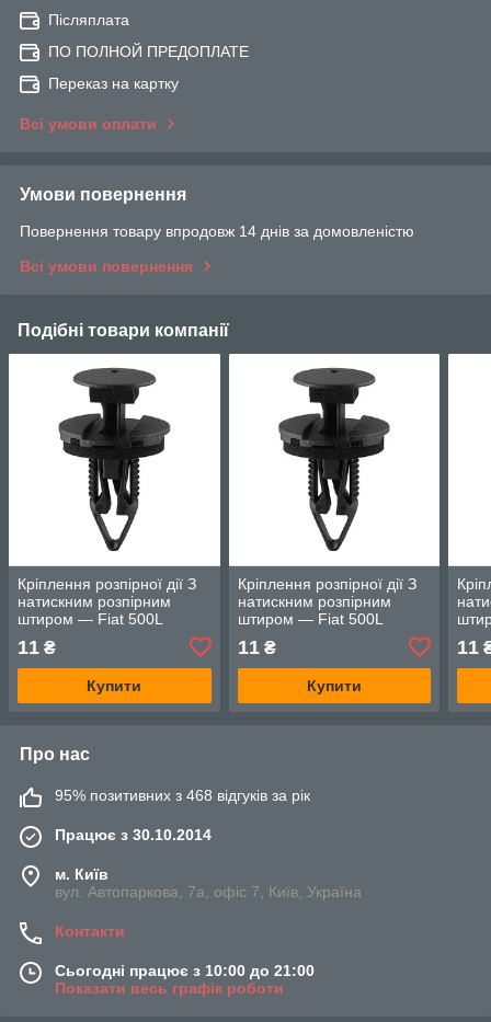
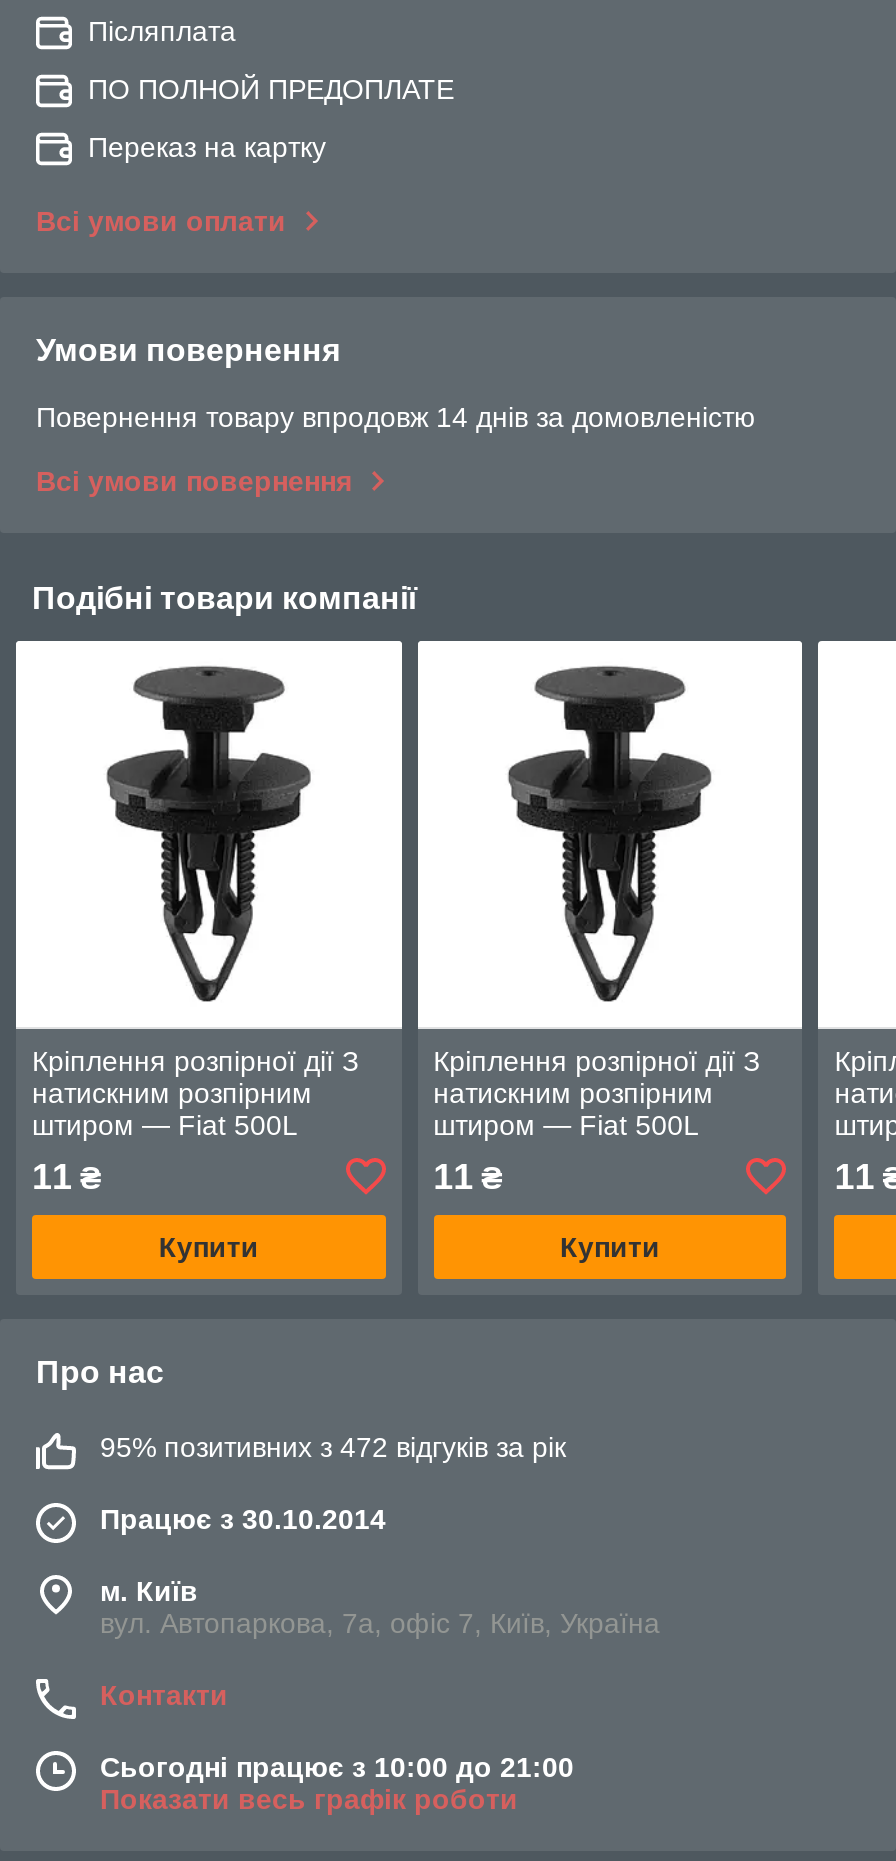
- 95% позитивних з 468 відгуків за рік
+ 95% позитивних з 472 відгуків за рік
